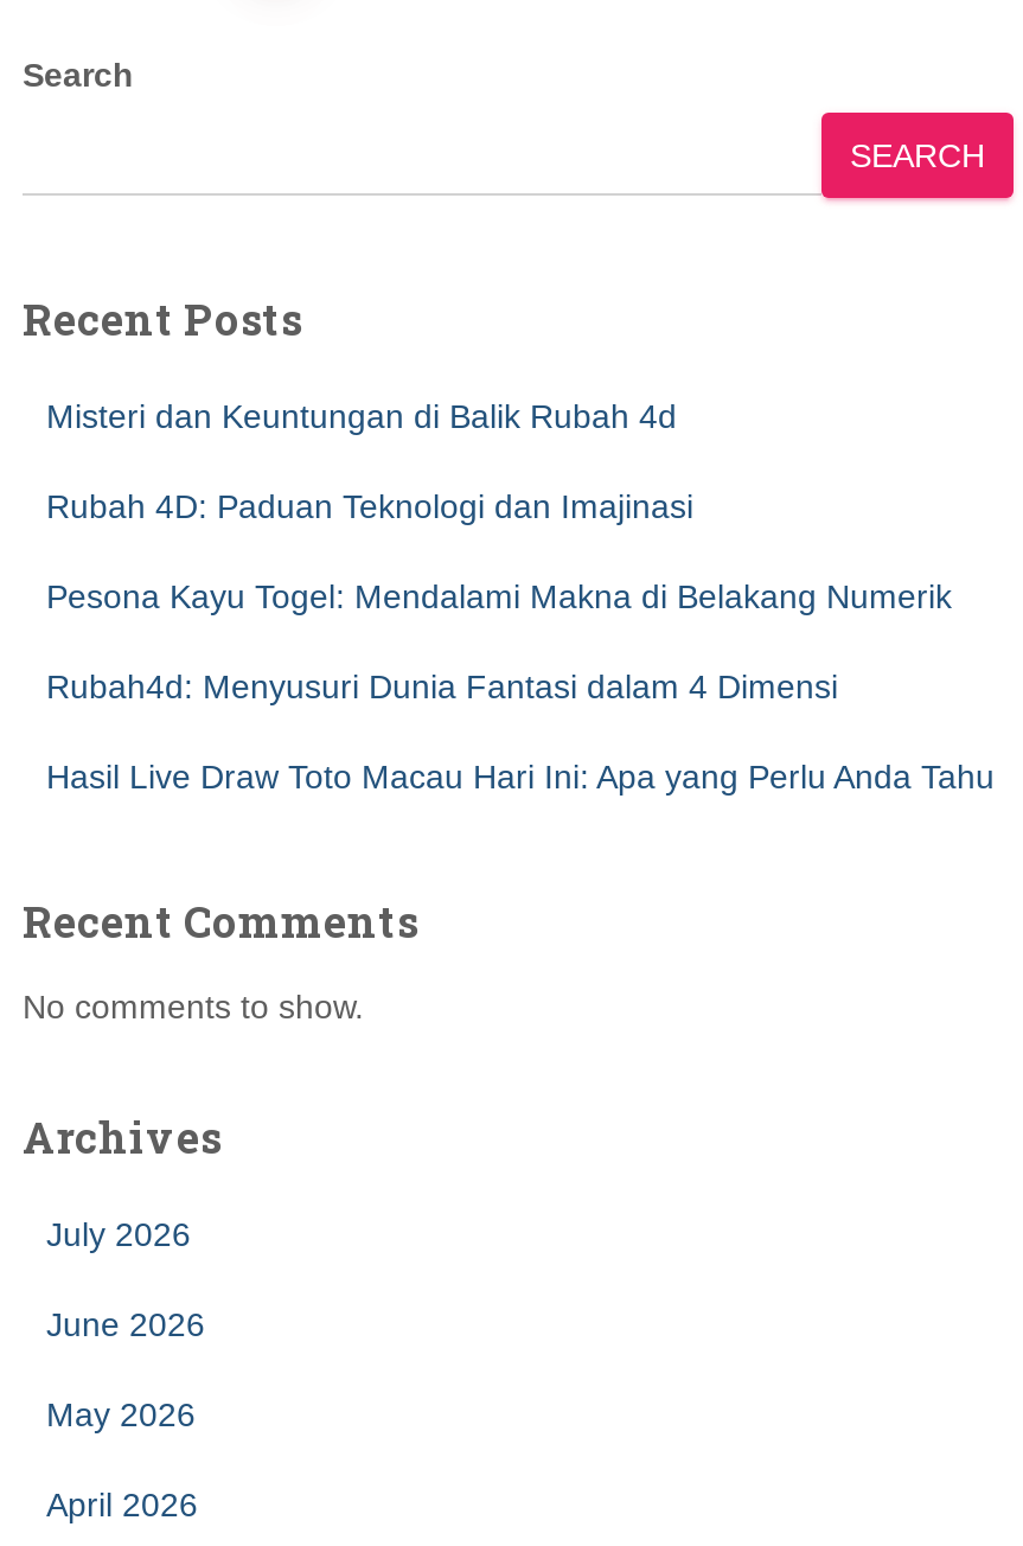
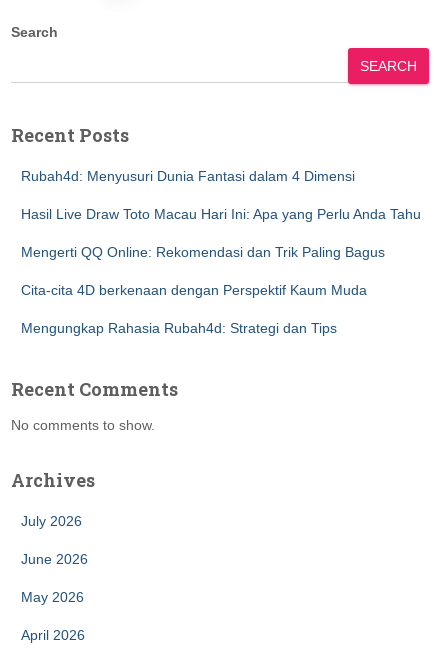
- Misteri dan Keuntungan di Balik Rubah 4d
- Rubah 4D: Paduan Teknologi dan Imajinasi
- Pesona Kayu Togel: Mendalami Makna di Belakang Numerik

moved up: Rubah4d: Menyusuri Dunia Fantasi dalam 4 Dimensi | Hasil Live Draw Toto Macau Hari Ini: Apa yang Perlu Anda Tahu

+ Mengerti QQ Online: Rekomendasi dan Trik Paling Bagus
+ Cita-cita 4D berkenaan dengan Perspektif Kaum Muda
+ Mengungkap Rahasia Rubah4d: Strategi dan Tips
